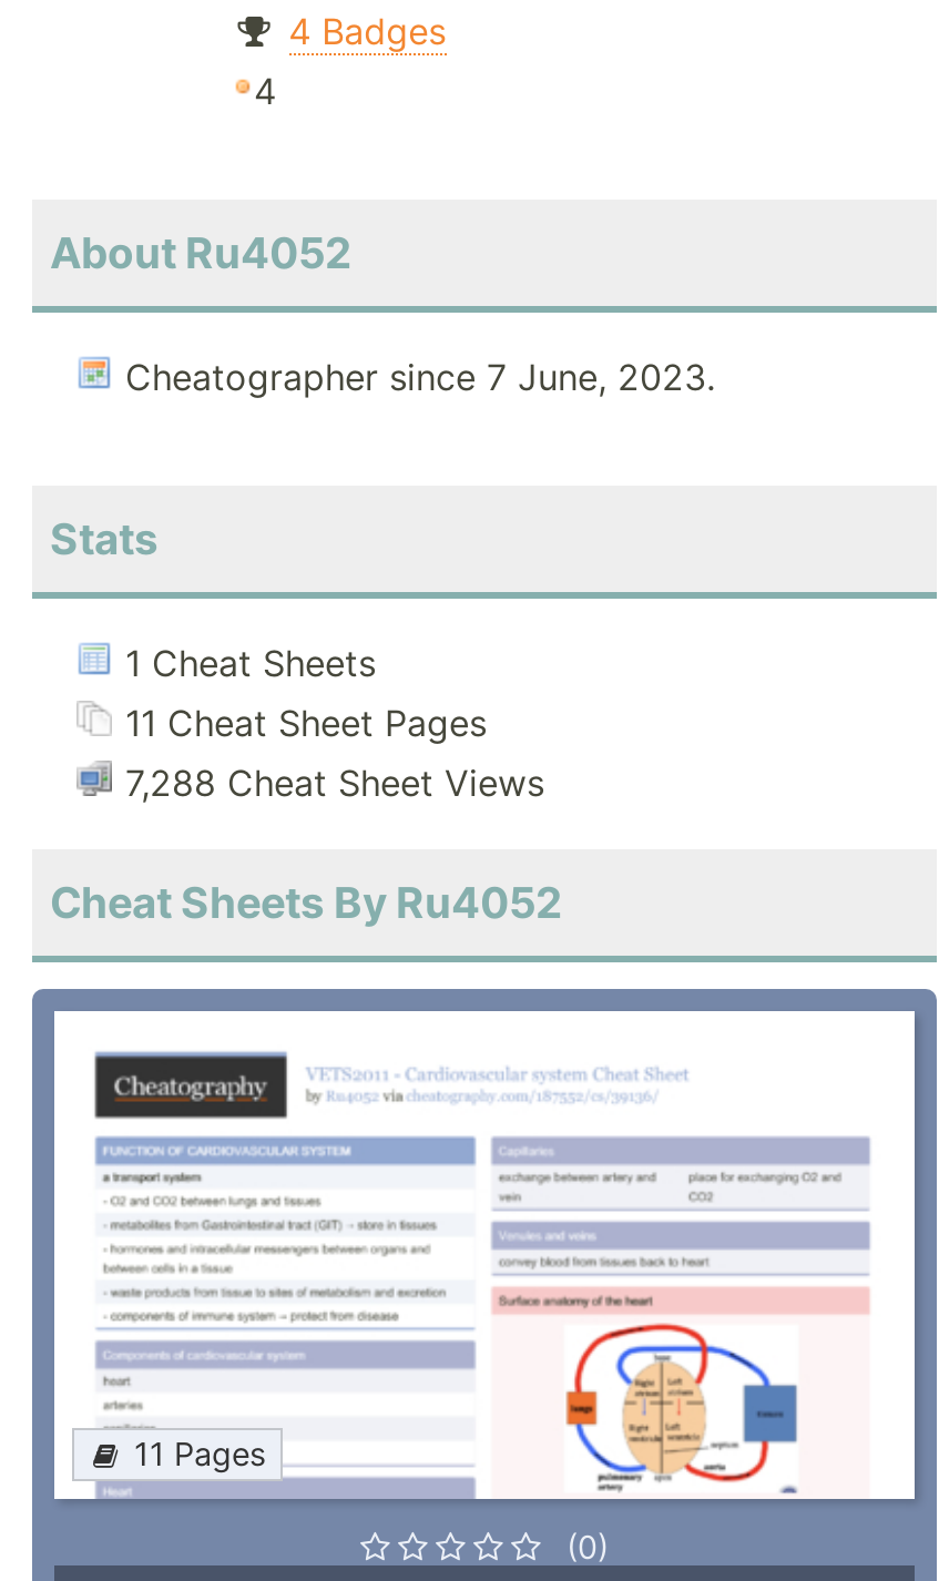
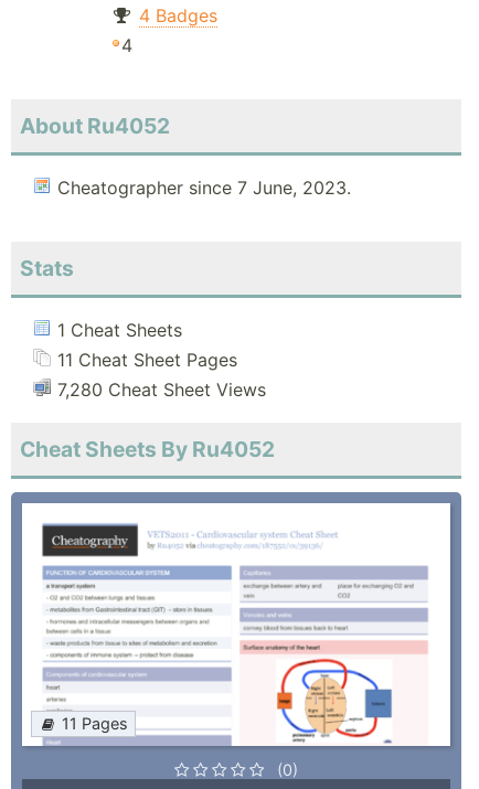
- 7,288 Cheat Sheet Views
+ 7,280 Cheat Sheet Views
